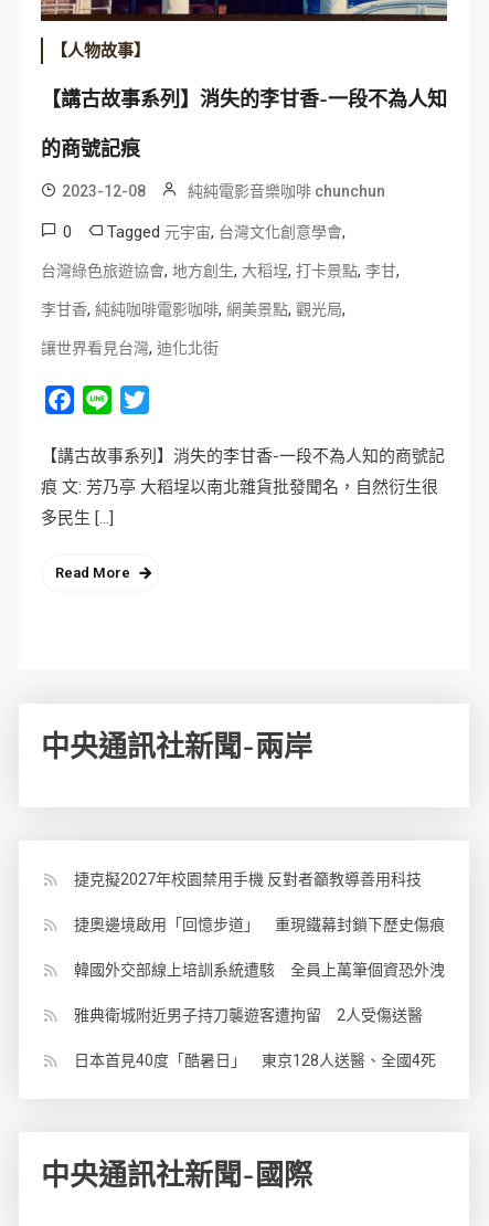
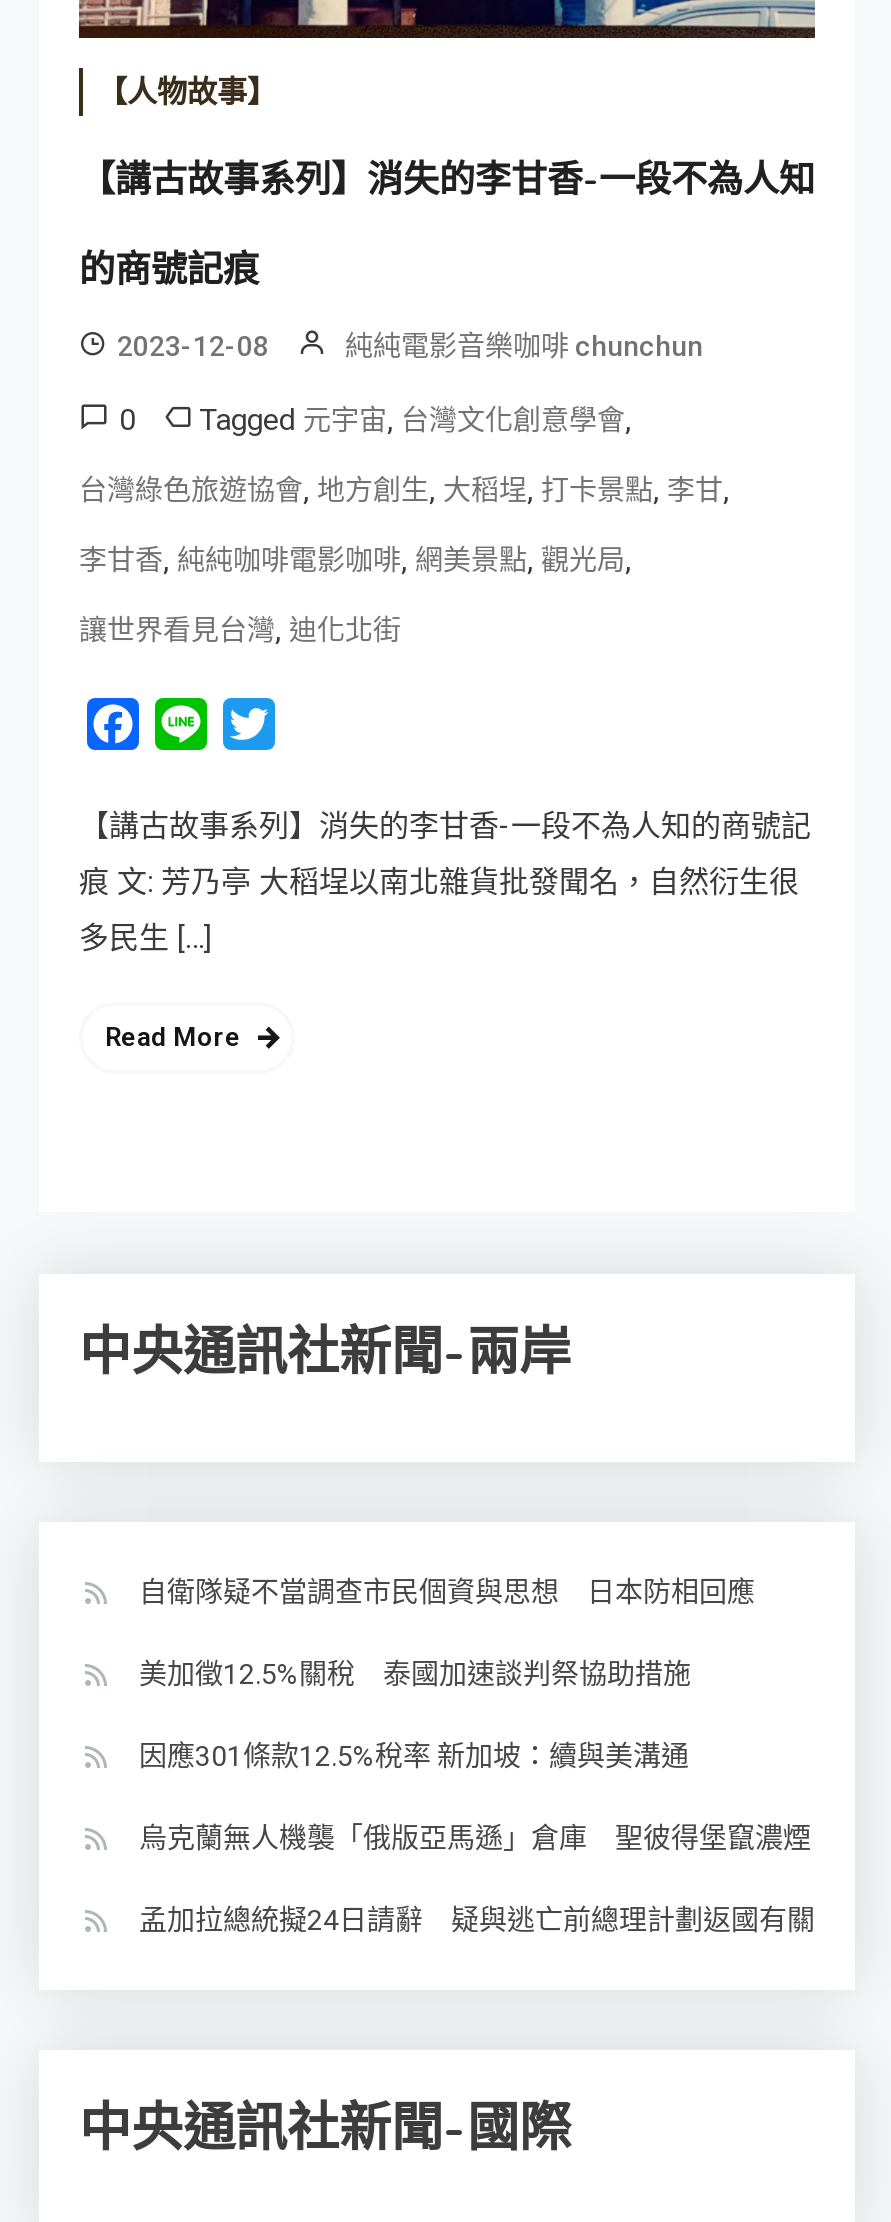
- 捷克擬2027年校園禁用手機 反對者籲教導善用科技
+ 自衛隊疑不當調查市民個資與思想 日本防相回應

- 捷奧邊境啟用「回憶步道」 重現鐵幕封鎖下歷史傷痕
+ 美加徵12.5%關稅 泰國加速談判祭協助措施

- 韓國外交部線上培訓系統遭駭 全員上萬筆個資恐外洩
+ 因應301條款12.5%稅率 新加坡：續與美溝通

- 雅典衛城附近男子持刀襲遊客遭拘留 2人受傷送醫
+ 烏克蘭無人機襲「俄版亞馬遜」倉庫 聖彼得堡竄濃煙

- 日本首見40度「酷暑日」 東京128人送醫、全國4死
+ 孟加拉總統擬24日請辭 疑與逃亡前總理計劃返國有關
